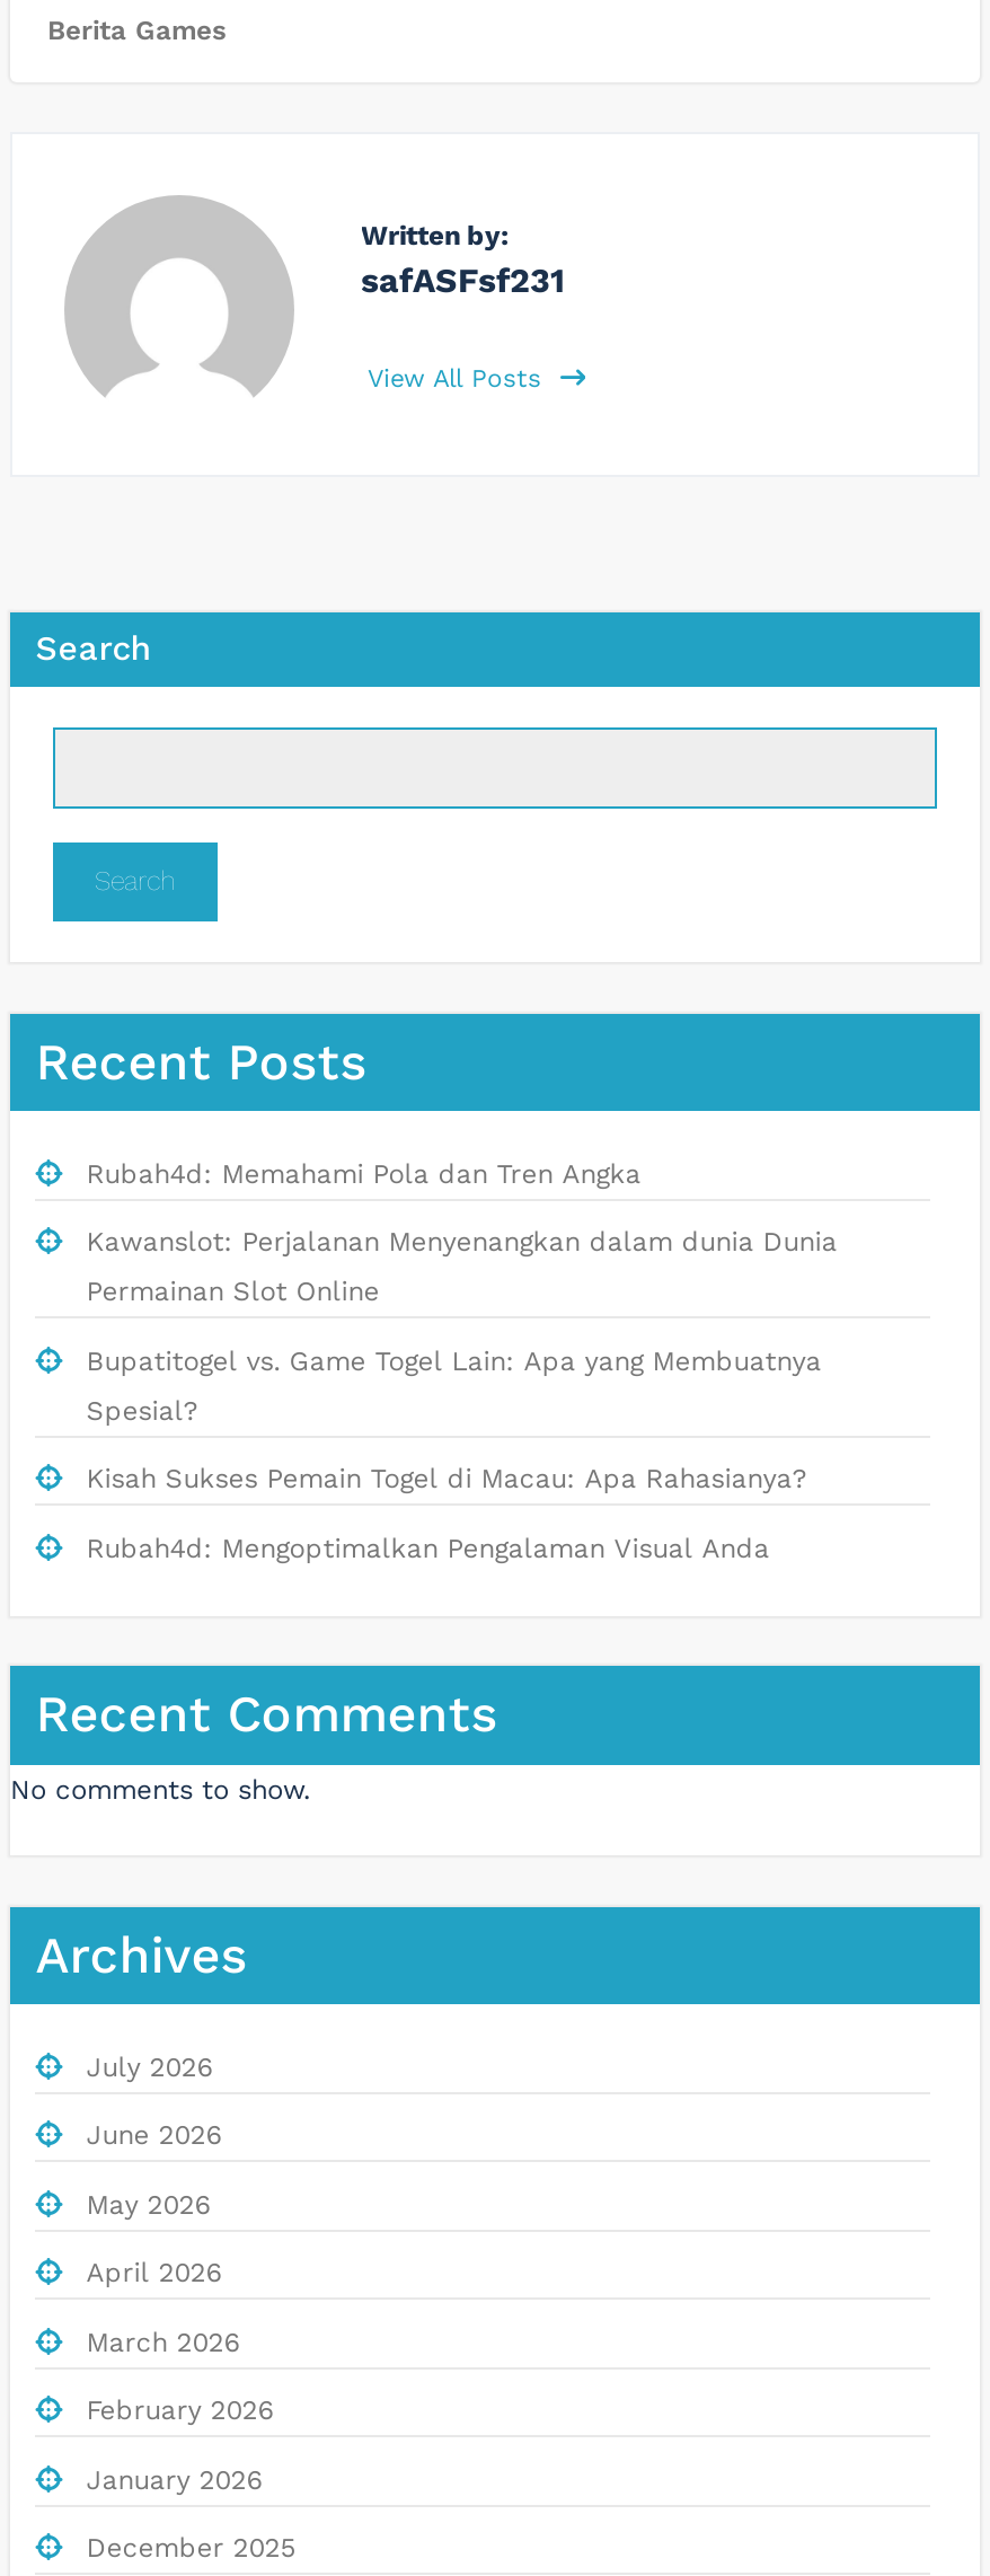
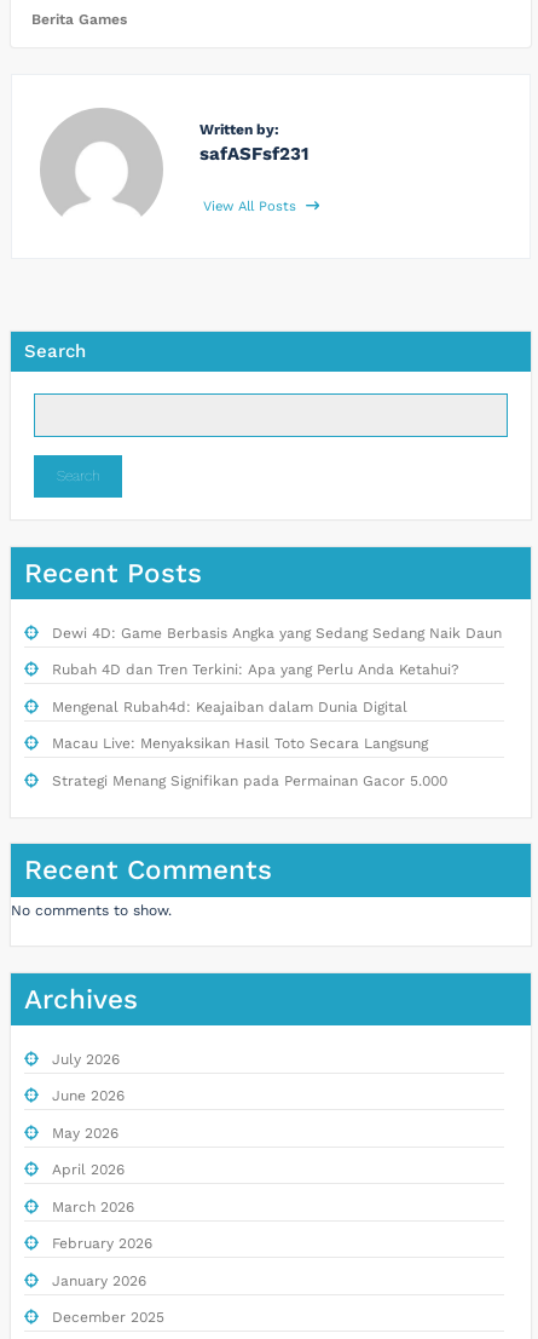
- Rubah4d: Memahami Pola dan Tren Angka
- Kawanslot: Perjalanan Menyenangkan dalam dunia Dunia
- Permainan Slot Online
- Bupatitogel vs. Game Togel Lain: Apa yang Membuatnya
- Spesial?
- Kisah Sukses Pemain Togel di Macau: Apa Rahasianya?
- Rubah4d: Mengoptimalkan Pengalaman Visual Anda
+ Dewi 4D: Game Berbasis Angka yang Sedang Sedang Naik Daun
+ Rubah 4D dan Tren Terkini: Apa yang Perlu Anda Ketahui?
+ Mengenal Rubah4d: Keajaiban dalam Dunia Digital
+ Macau Live: Menyaksikan Hasil Toto Secara Langsung
+ Strategi Menang Signifikan pada Permainan Gacor 5.000
